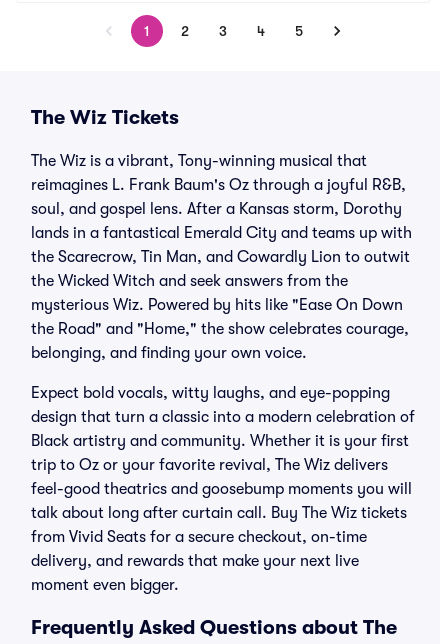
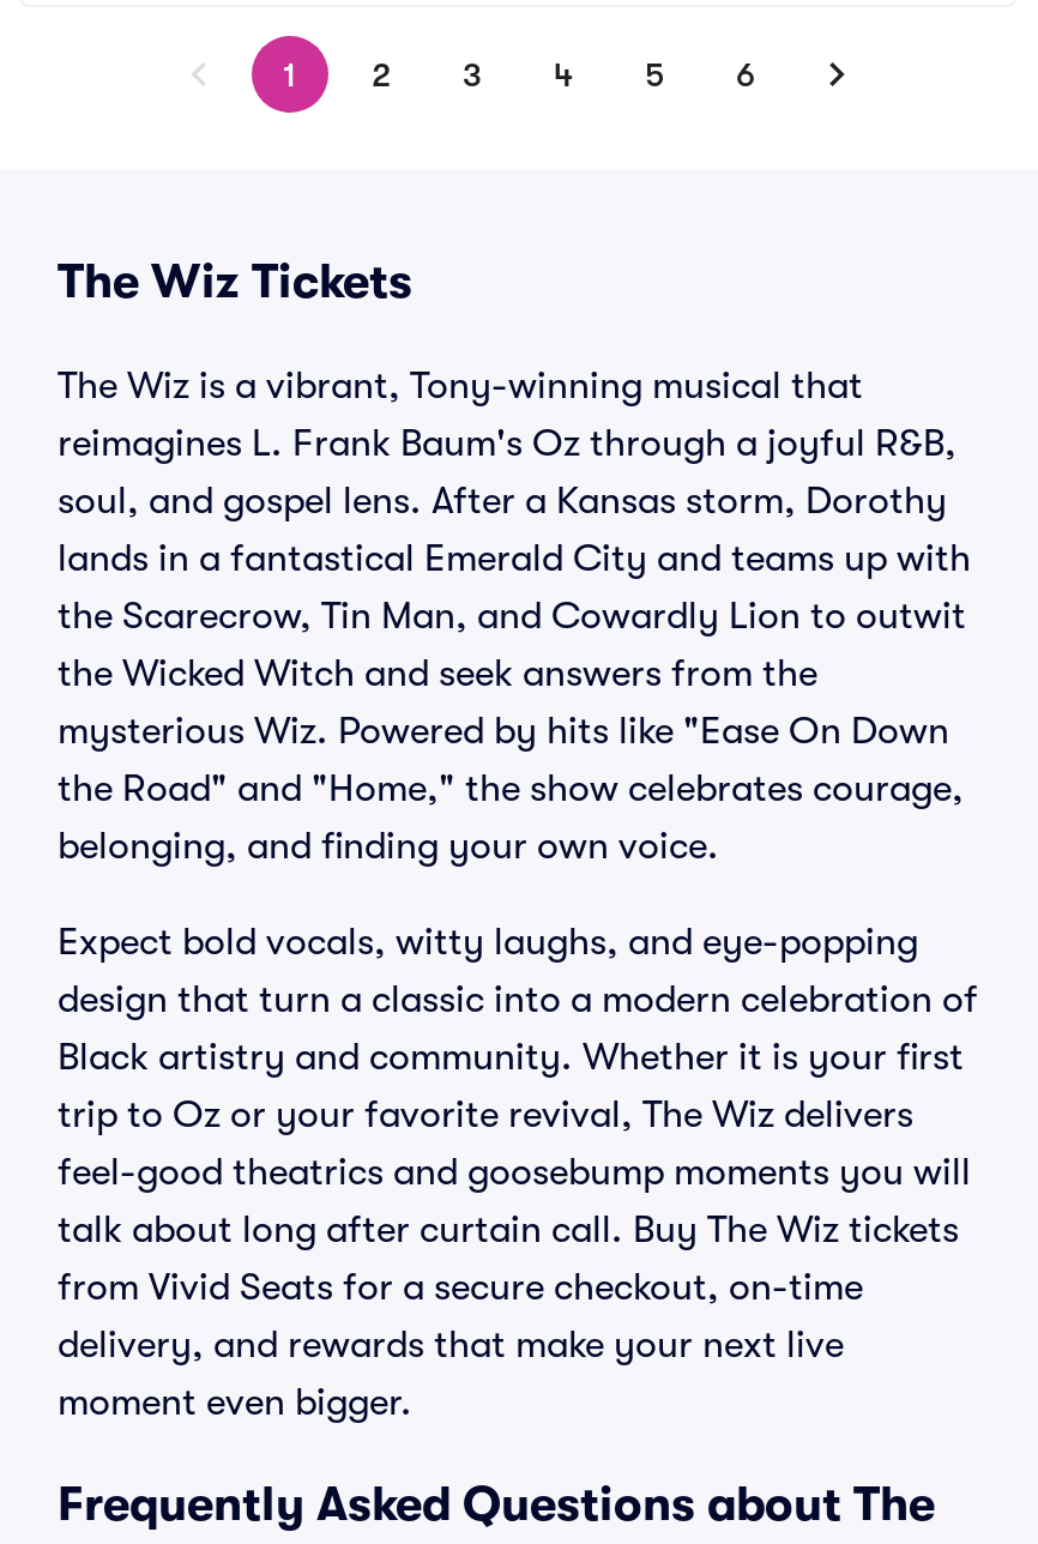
+ 6
